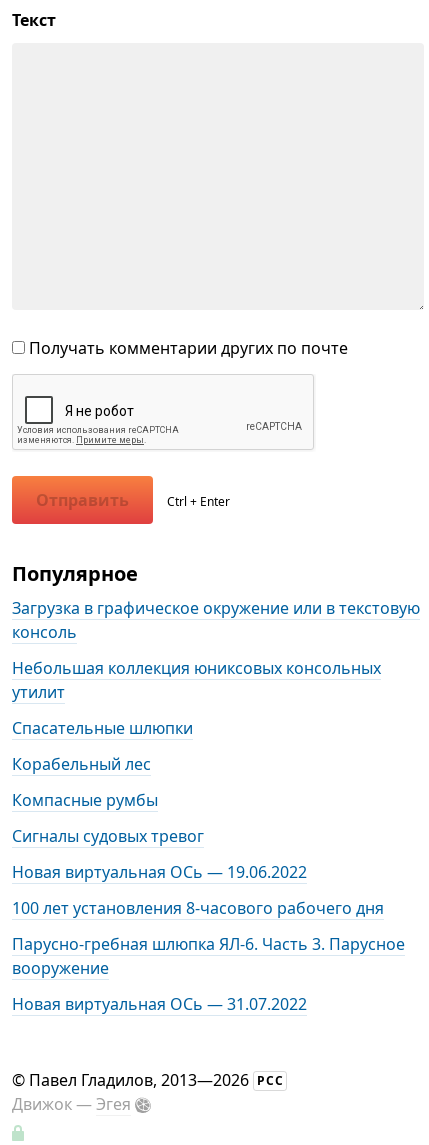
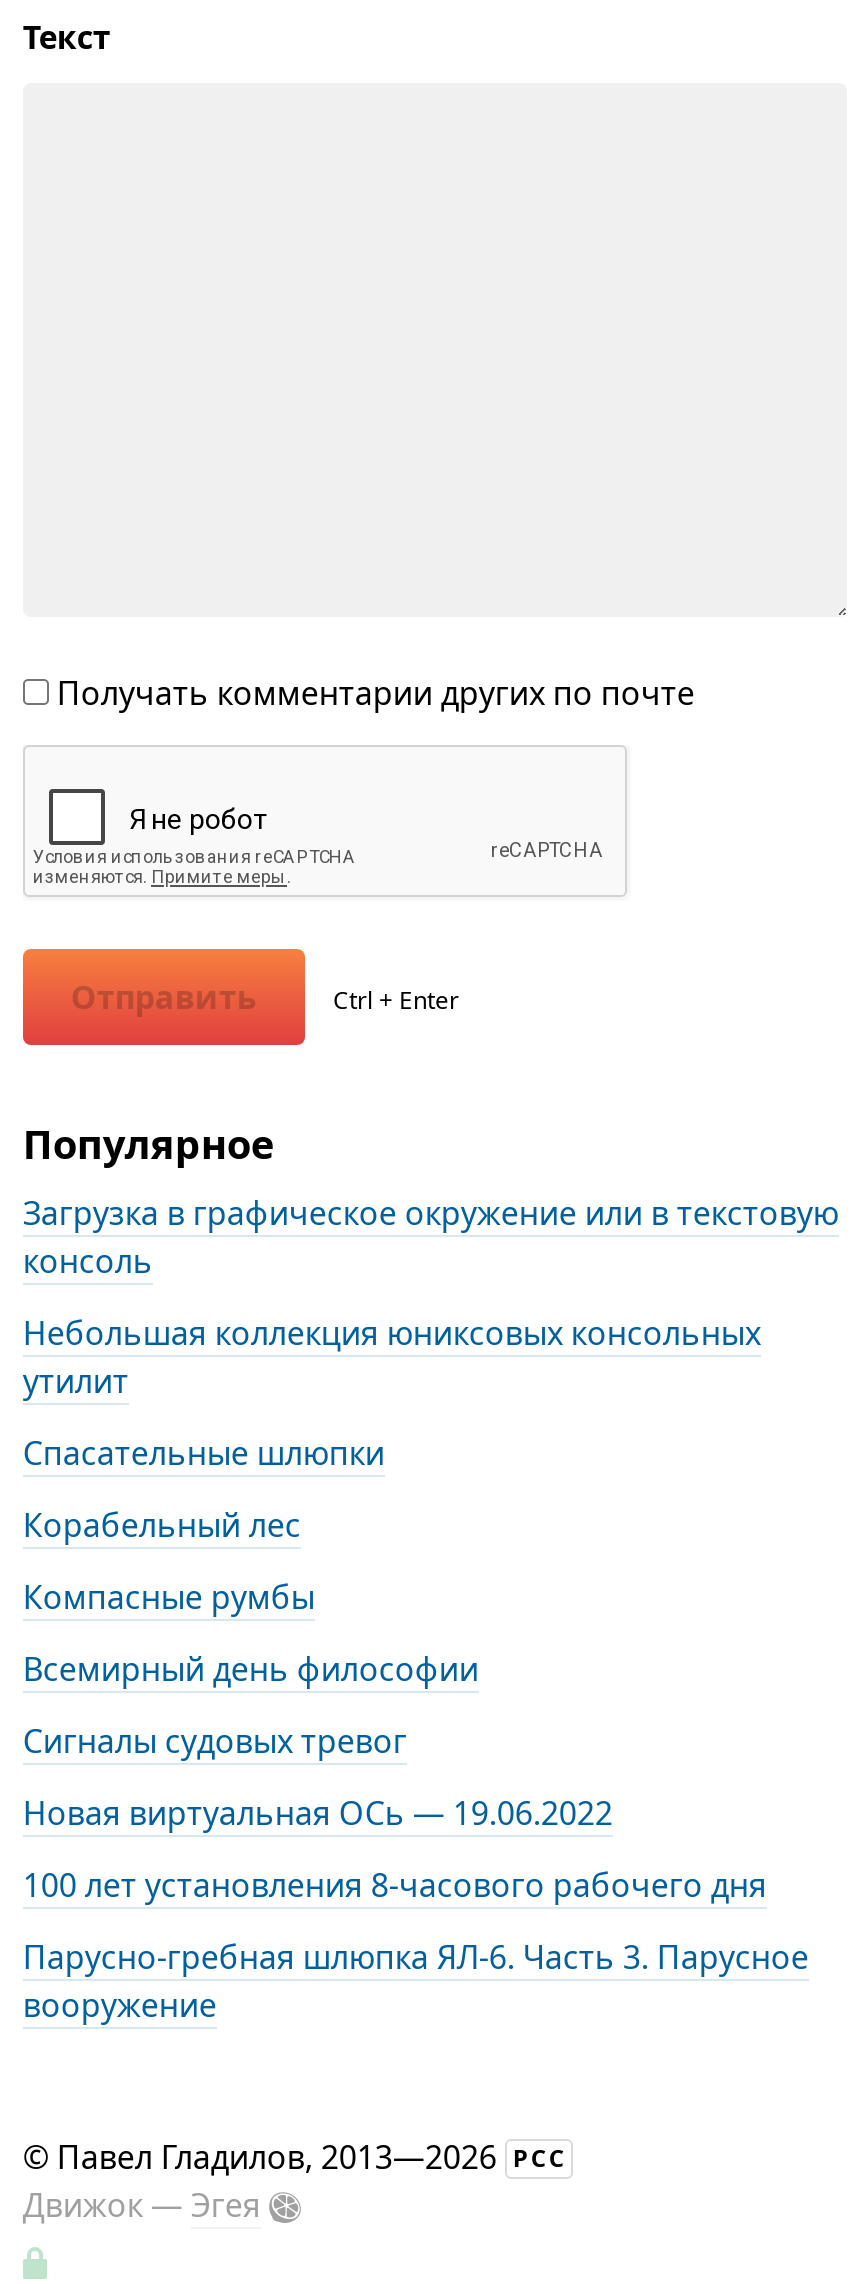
+ Всемирный день философии

moved down: Сигналы судовых тревог | Новая виртуальная ОСь — 19.06.2022 | 100 лет установления 8-часового рабочего дня | Парусно-гребная шлюпка ЯЛ-6. Часть 3. Парусное | вооружение

- Новая виртуальная ОСь — 31.07.2022
